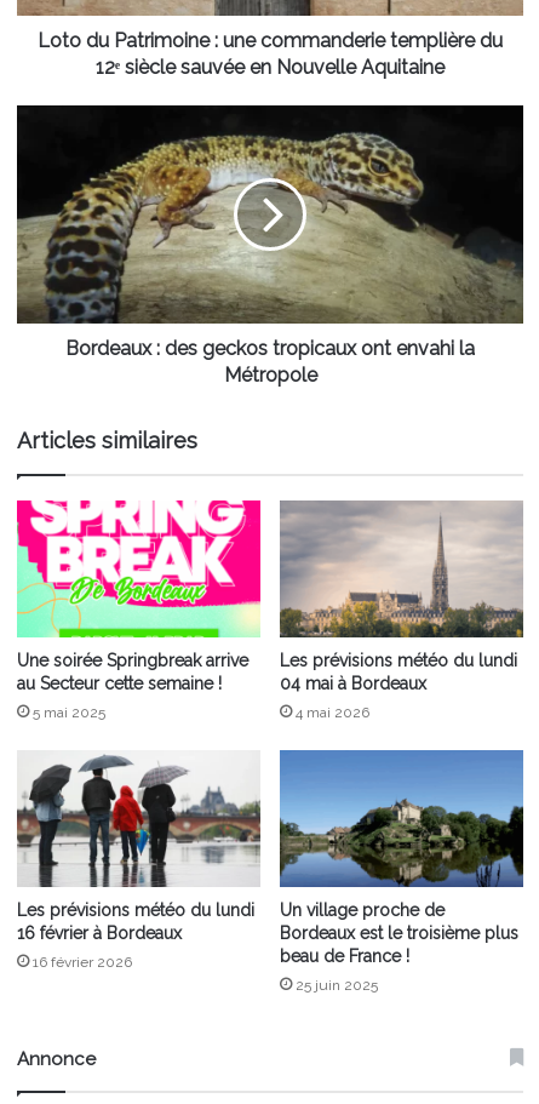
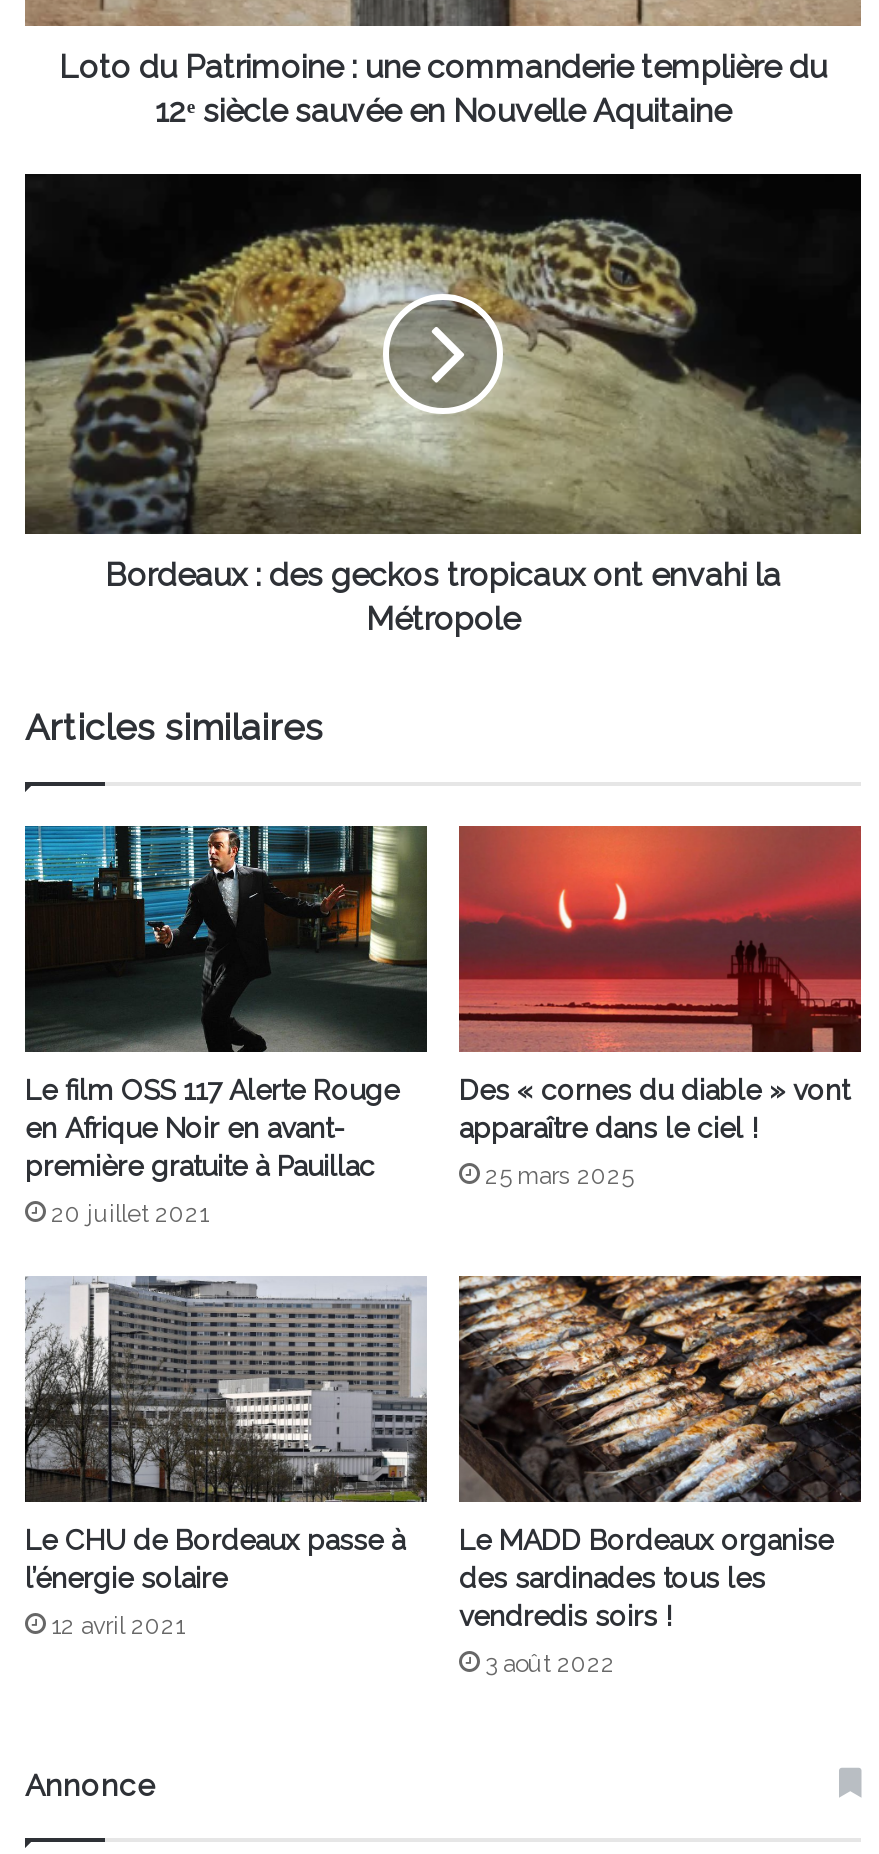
- [image]
- Une soirée Springbreak arrive
- au Secteur cette semaine !
+ [image]
+ Le film OSS 117 Alerte Rouge
+ en Afrique Noir en avant-
+ première gratuite à Pauillac

- [image]
- Les prévisions météo du lundi
- 04 mai à Bordeaux
+ [image]
+ Des « cornes du diable » vont
+ apparaître dans le ciel !

- 5 mai 2025
+ 20 juillet 2021

- 4 mai 2026
+ 25 mars 2025

- [image]
- Les prévisions météo du lundi
- 16 février à Bordeaux
+ [image]
+ Le CHU de Bordeaux passe à
+ l’énergie solaire

- [image]
- Un village proche de
- Bordeaux est le troisième plus
- beau de France !
+ [image]
+ Le MADD Bordeaux organise
+ des sardinades tous les
+ vendredis soirs !

- 16 février 2026
+ 12 avril 2021

- 25 juin 2025
+ 3 août 2022
